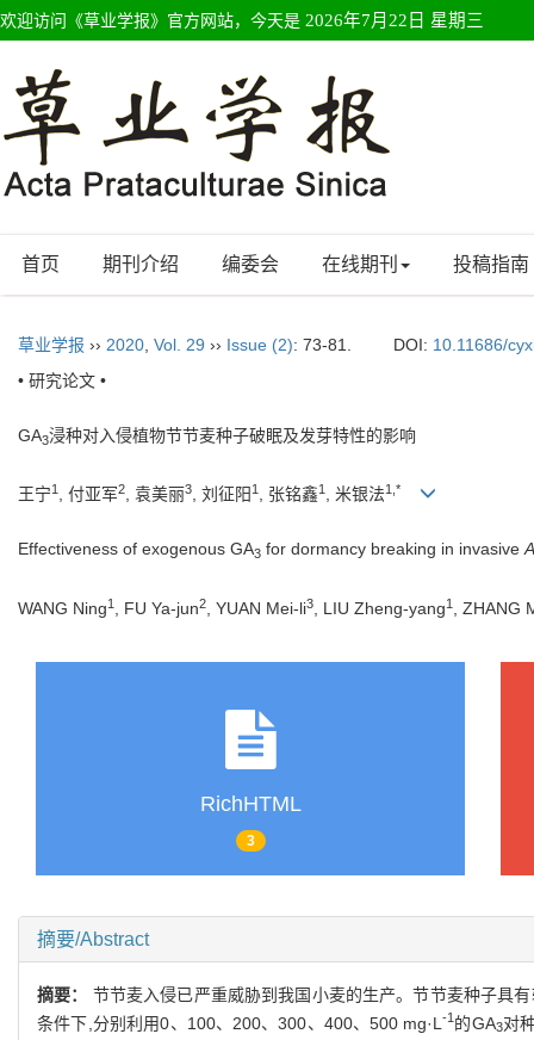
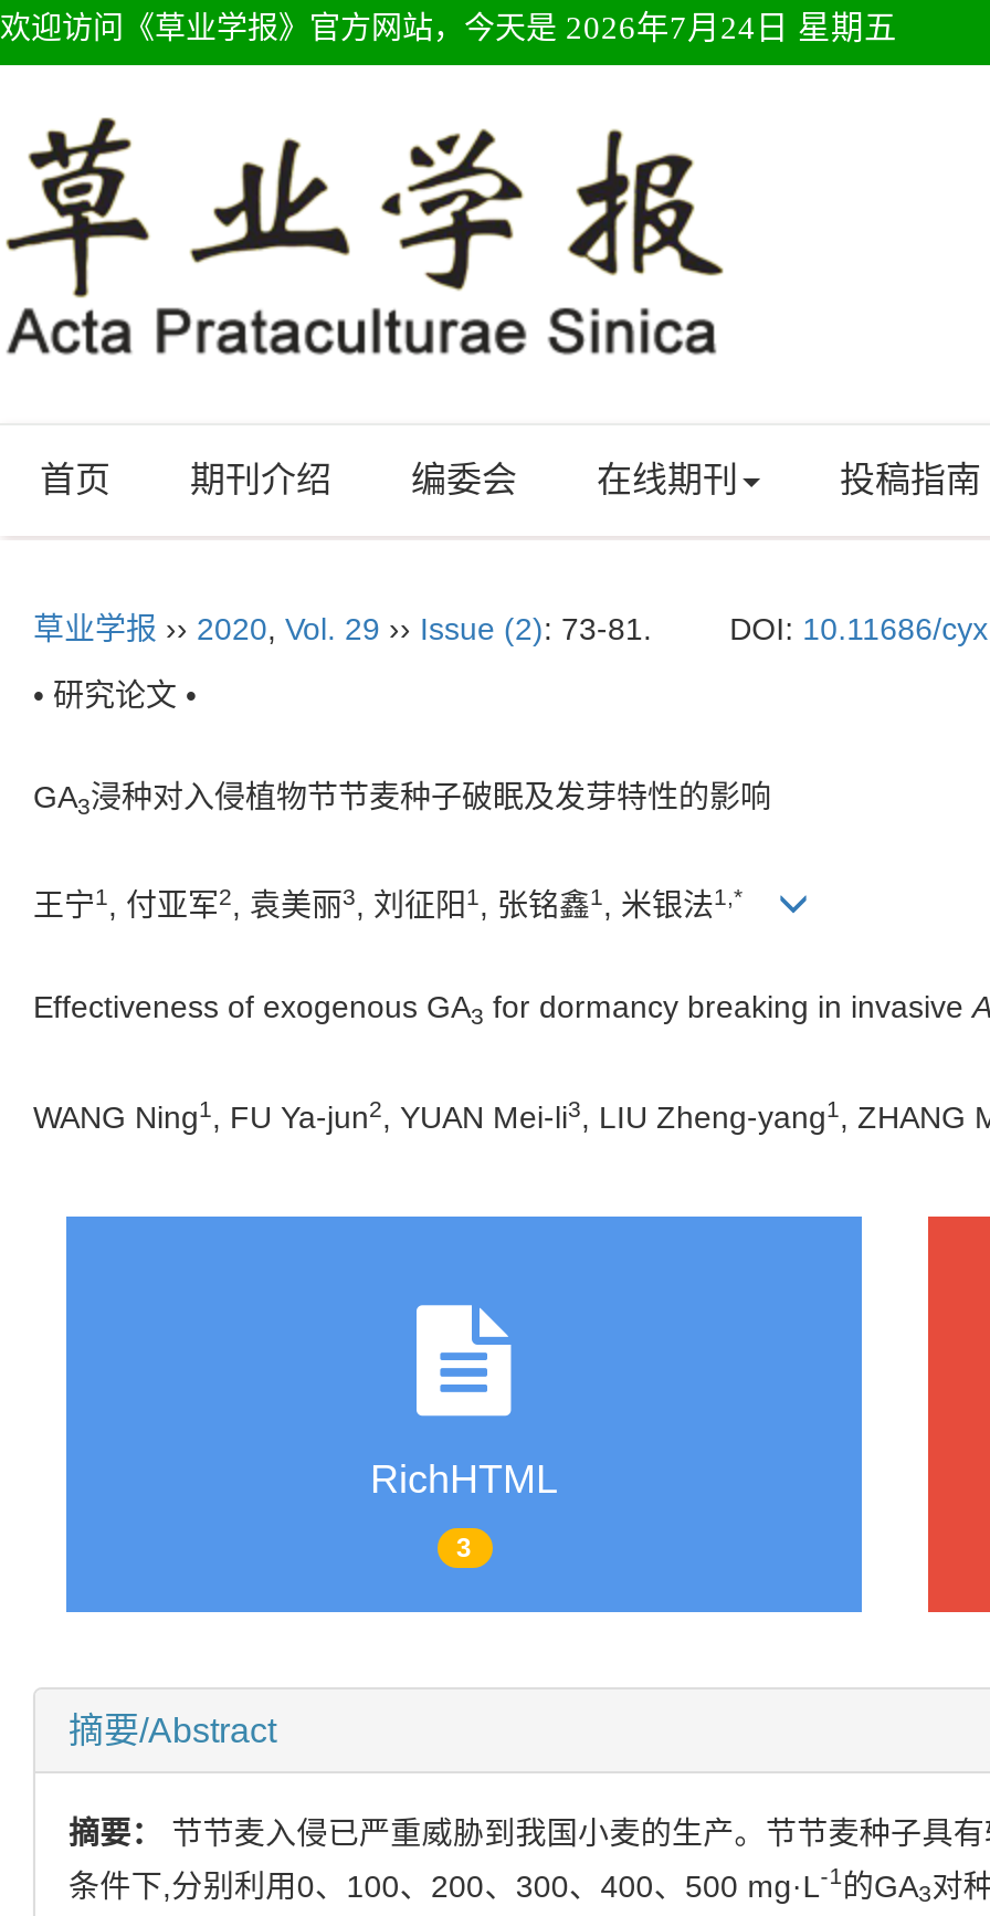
- 欢迎访问《草业学报》官方网站，今天是2026年7月22日 星期三
+ 欢迎访问《草业学报》官方网站，今天是2026年7月24日 星期五
